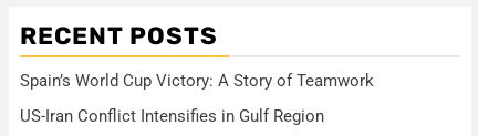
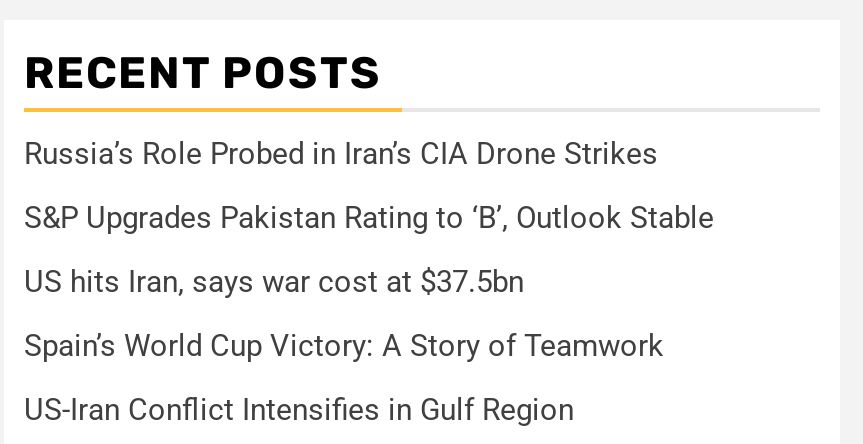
+ Russia’s Role Probed in Iran’s CIA Drone Strikes
+ S&P Upgrades Pakistan Rating to ‘B’, Outlook Stable
+ US hits Iran, says war cost at $37.5bn
